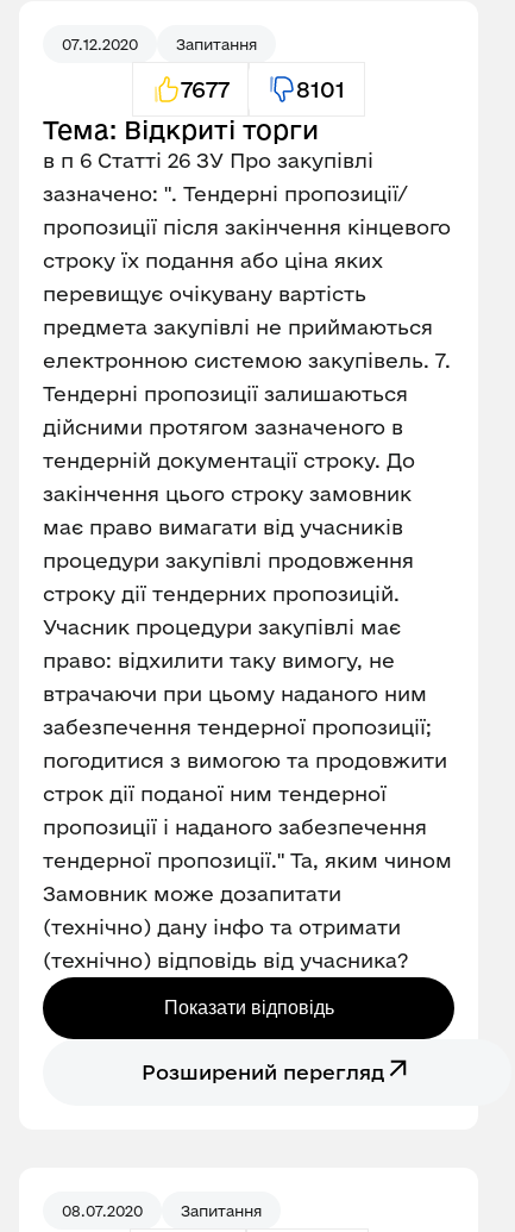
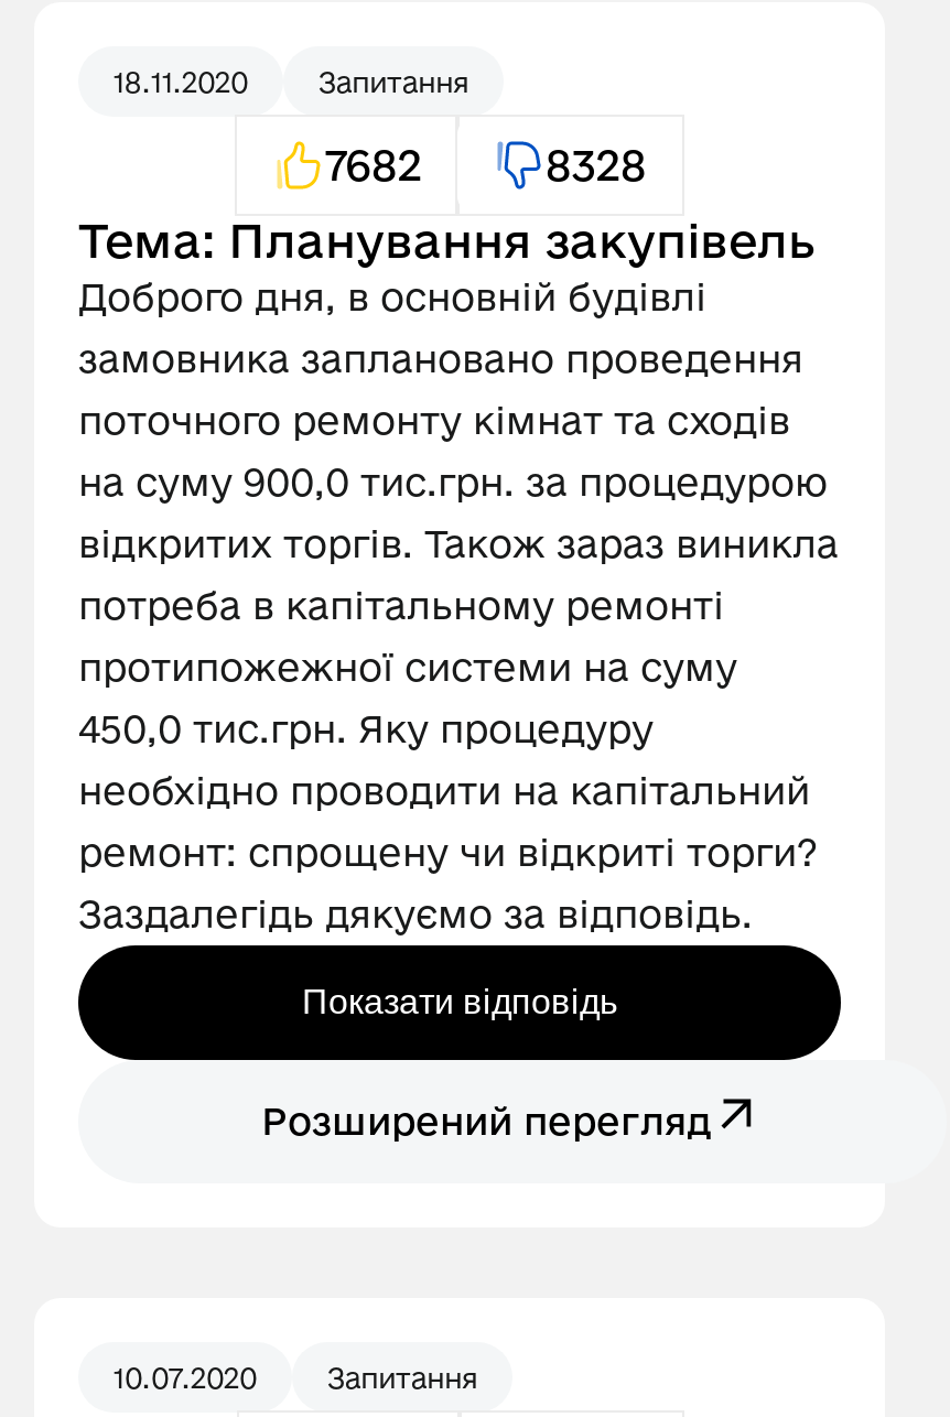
- 07.12.2020
+ 18.11.2020

- 7677
- 8101
- Тема: Відкриті торги
- в п 6 Статті 26 ЗУ Про закупівлі
- зазначено: ". Тендерні пропозиції/
- пропозиції після закінчення кінцевого
- строку їх подання або ціна яких
- перевищує очікувану вартість
- предмета закупівлі не приймаються
- електронною системою закупівель. 7.
- Тендерні пропозиції залишаються
- дійсними протягом зазначеного в
- тендерній документації строку. До
- закінчення цього строку замовник
- має право вимагати від учасників
- процедури закупівлі продовження
- строку дії тендерних пропозицій.
- Учасник процедури закупівлі має
- право: відхилити таку вимогу, не
- втрачаючи при цьому наданого ним
- забезпечення тендерної пропозиції;
- погодитися з вимогою та продовжити
- строк дії поданої ним тендерної
- пропозиції і наданого забезпечення
- тендерної пропозиції." Та, яким чином
- Замовник може дозапитати
- (технічно) дану інфо та отримати
- (технічно) відповідь від учасника?
+ 7682
+ 8328
+ Тема: Планування закупівель
+ Доброго дня, в основній будівлі
+ замовника заплановано проведення
+ поточного ремонту кімнат та сходів
+ на суму 900,0 тис.грн. за процедурою
+ відкритих торгів. Також зараз виникла
+ потреба в капітальному ремонті
+ протипожежної системи на суму
+ 450,0 тис.грн. Яку процедуру
+ необхідно проводити на капітальний
+ ремонт: спрощену чи відкриті торги?
+ Заздалегідь дякуємо за відповідь.

- 08.07.2020
+ 10.07.2020
